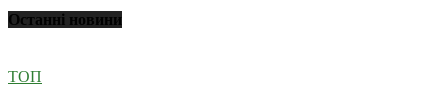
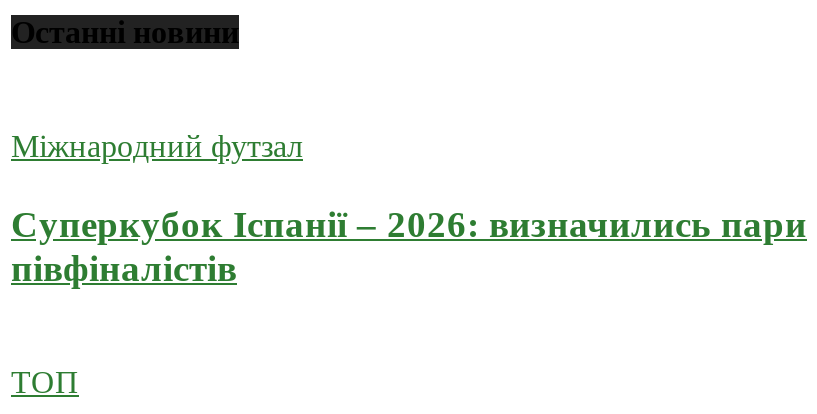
+ Міжнародний футзал
+ Суперкубок Іспанії – 2026: визначились пари
+ півфіналістів
